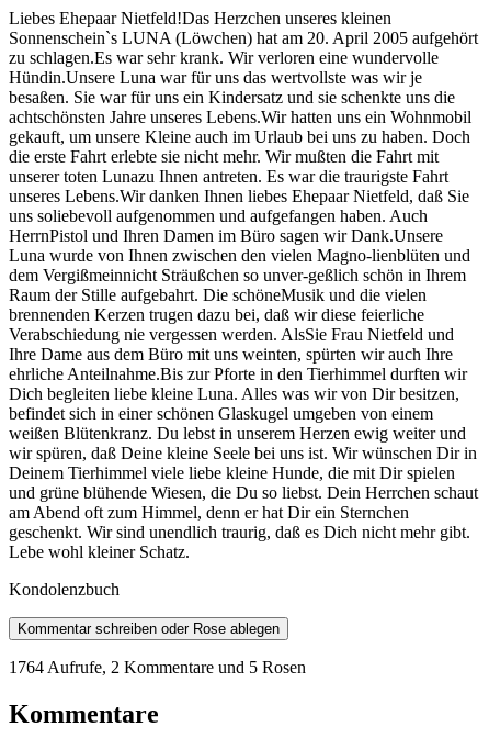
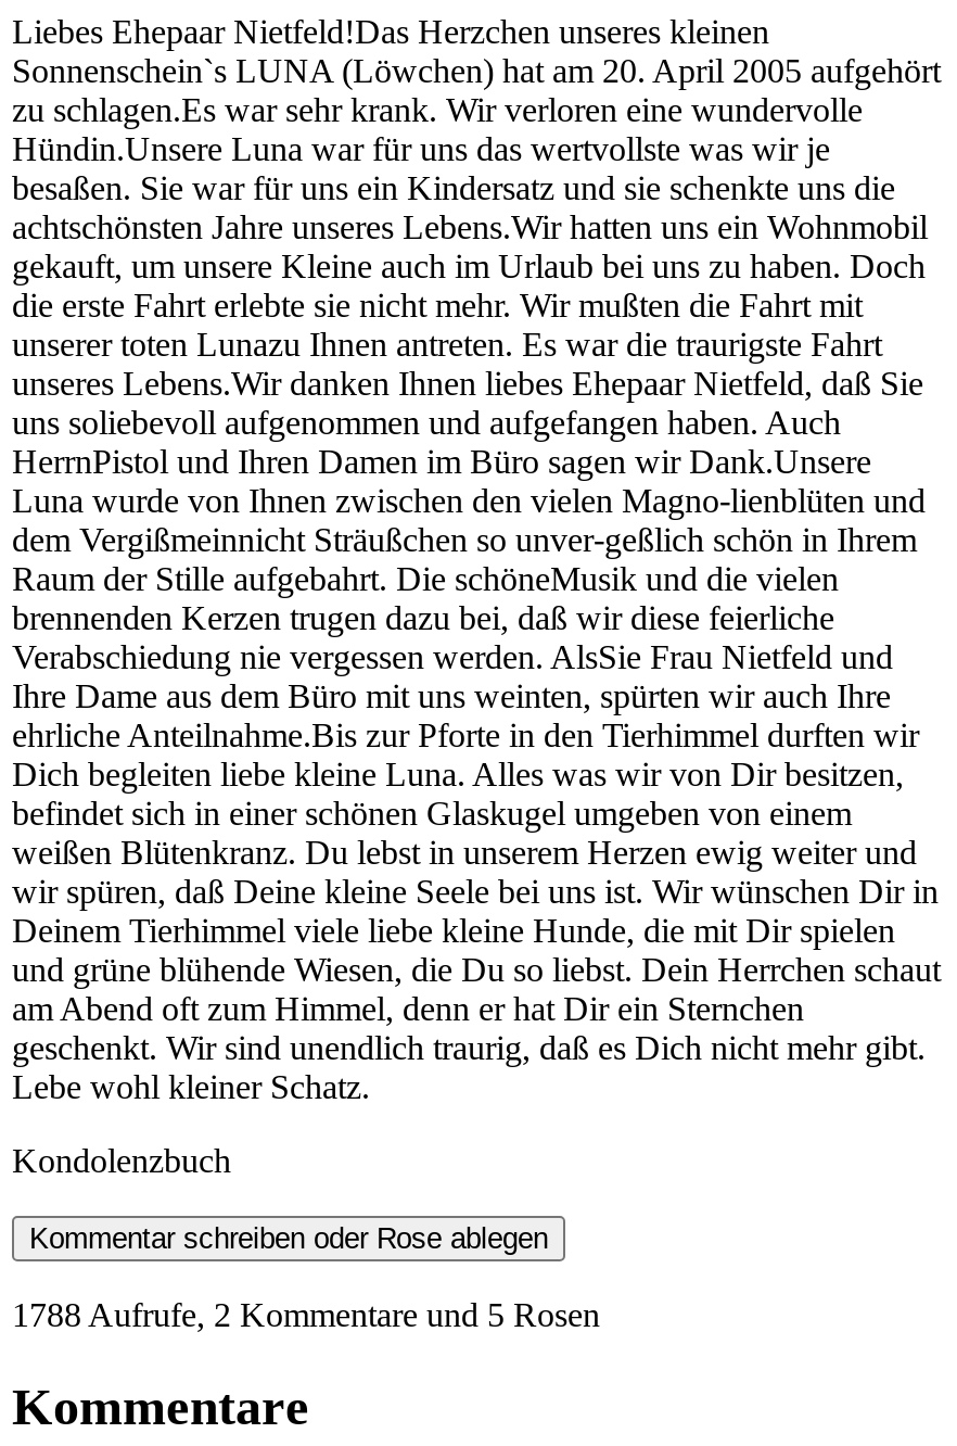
- 1764 Aufrufe, 2 Kommentare und 5 Rosen
+ 1788 Aufrufe, 2 Kommentare und 5 Rosen
